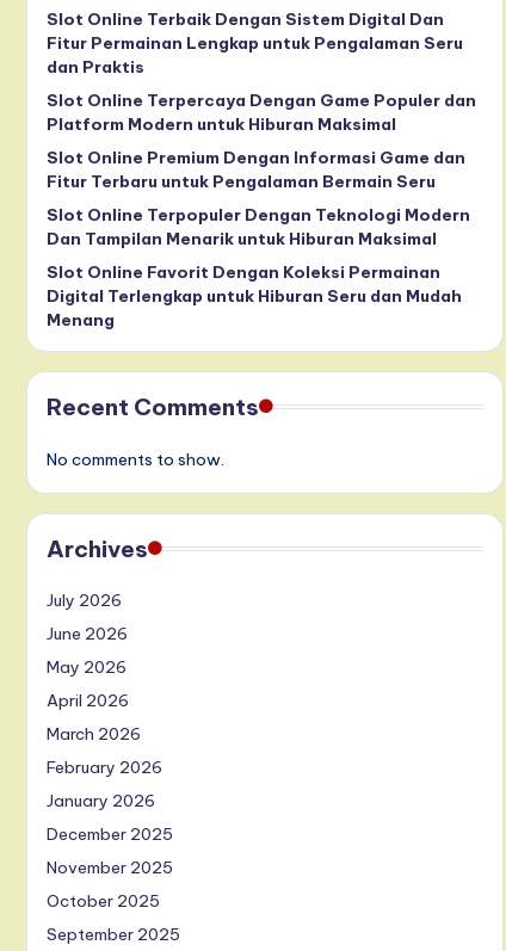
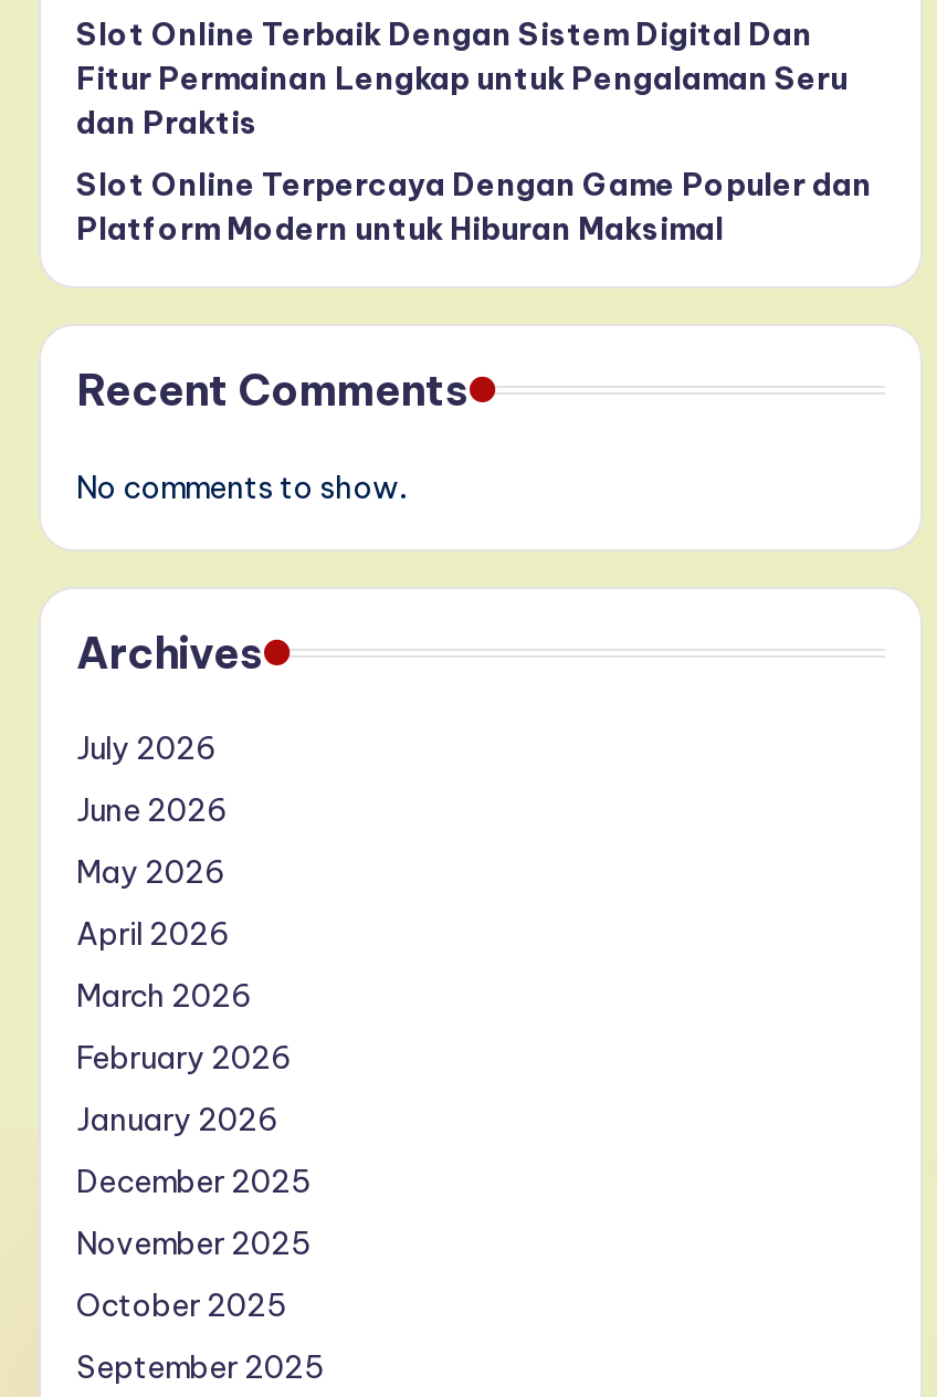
- Slot Online Premium Dengan Informasi Game dan
- Fitur Terbaru untuk Pengalaman Bermain Seru
- Slot Online Terpopuler Dengan Teknologi Modern
- Dan Tampilan Menarik untuk Hiburan Maksimal
- Slot Online Favorit Dengan Koleksi Permainan
- Digital Terlengkap untuk Hiburan Seru dan Mudah
- Menang
